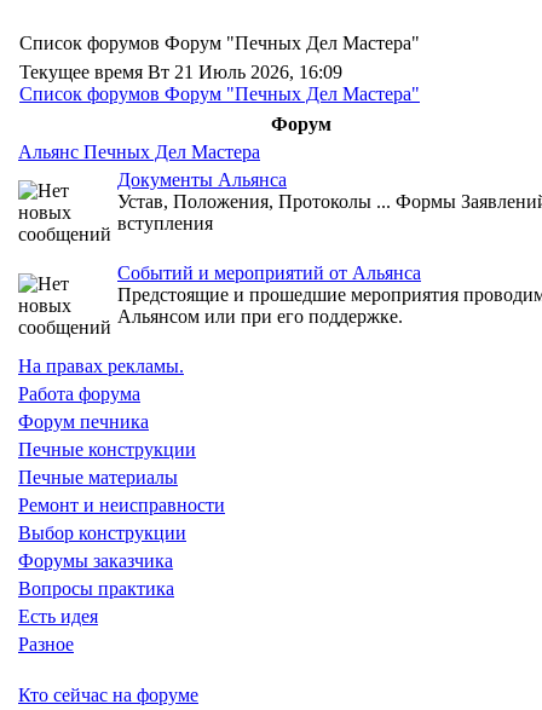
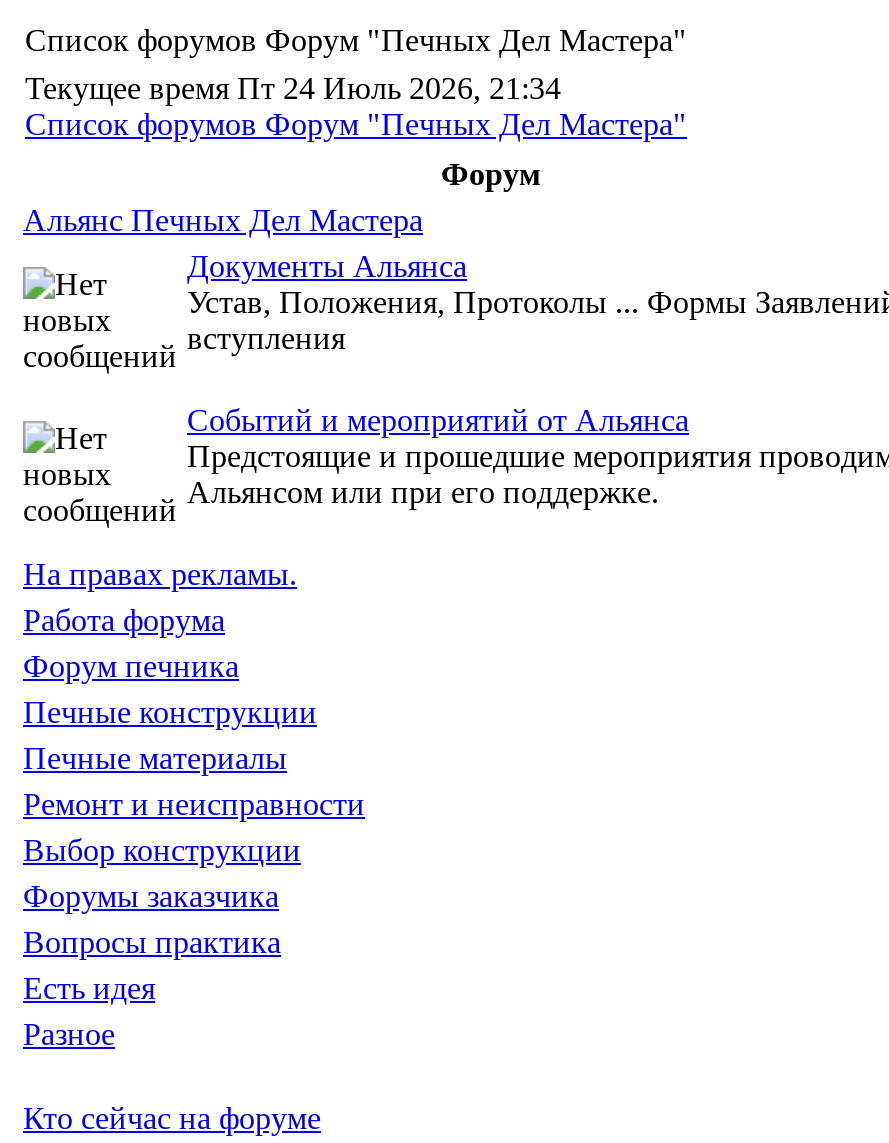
- Текущее время Вт 21 Июль 2026, 16:09
+ Текущее время Пт 24 Июль 2026, 21:34
